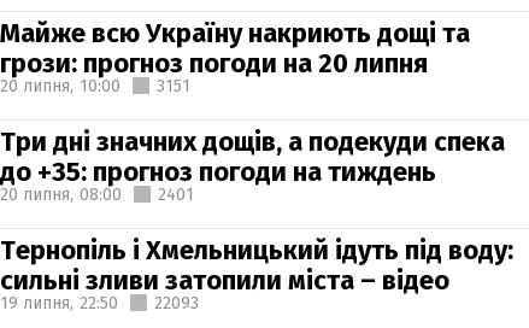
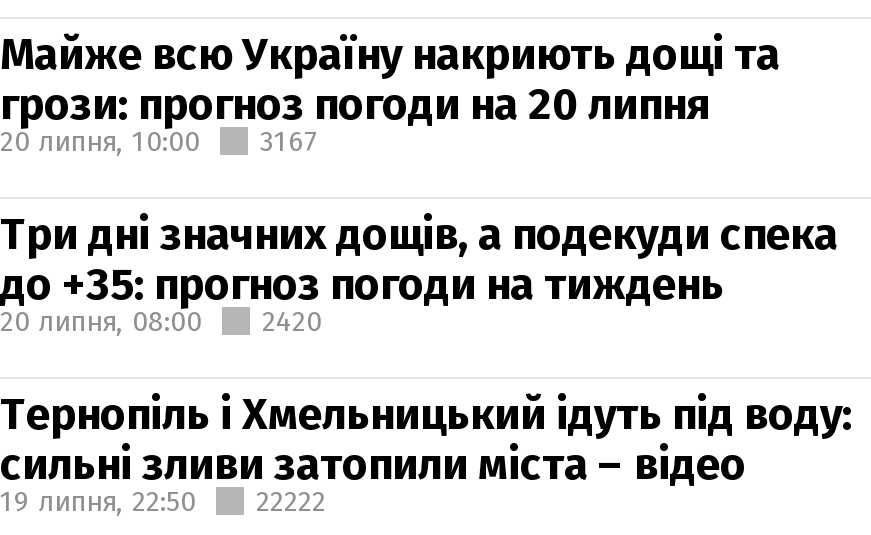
- 20 липня, 10:00 3151
+ 20 липня, 10:00 3167

- 20 липня, 08:00 2401
+ 20 липня, 08:00 2420

- 19 липня, 22:50 22093
+ 19 липня, 22:50 22222
